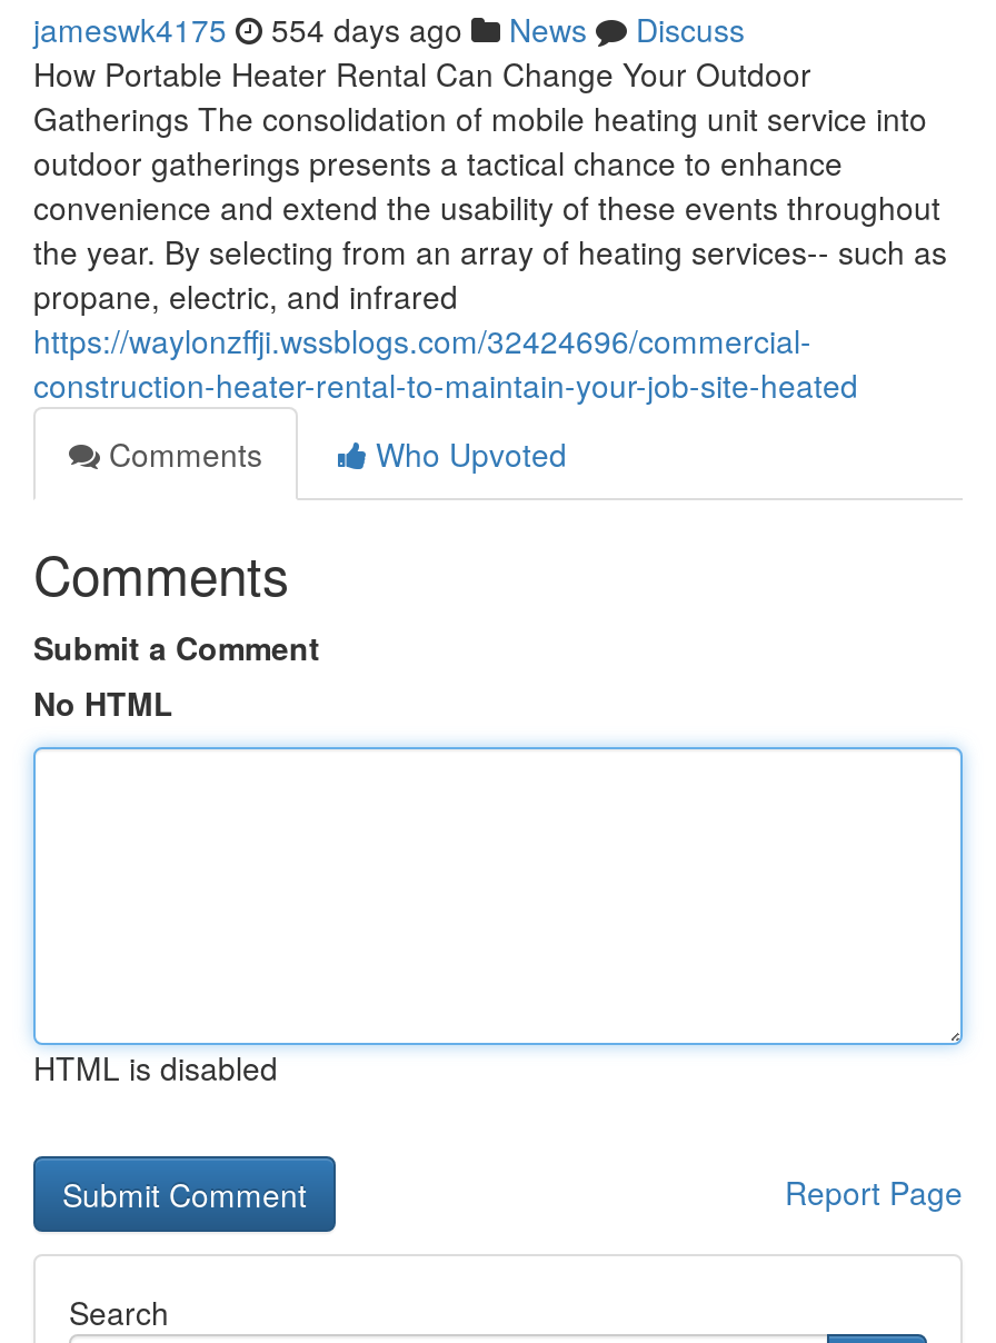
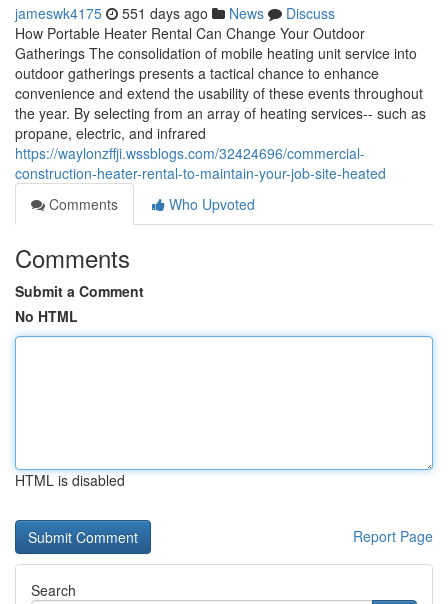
- jameswk4175 554 days ago News Discuss
+ jameswk4175 551 days ago News Discuss
